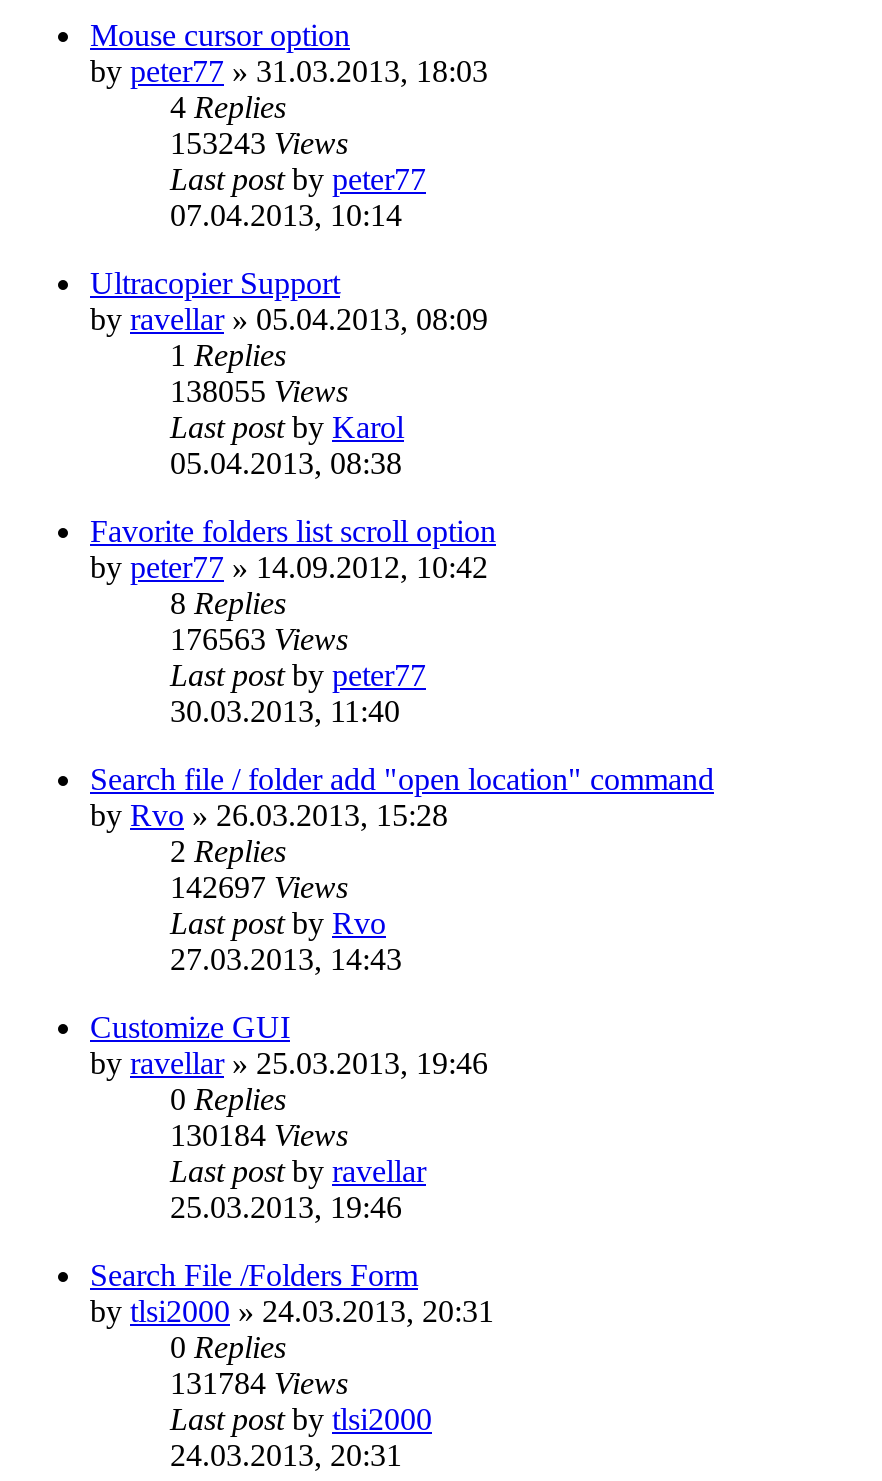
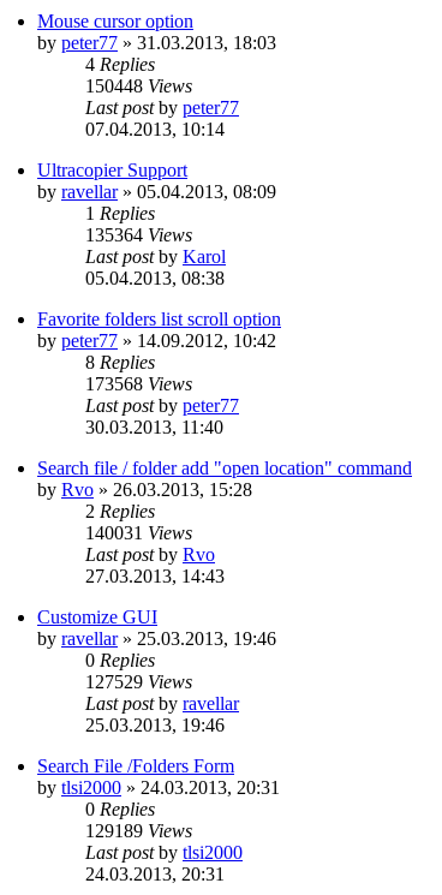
- 153243 Views
+ 150448 Views

- 138055 Views
+ 135364 Views

- 176563 Views
+ 173568 Views

- 142697 Views
+ 140031 Views

- 130184 Views
+ 127529 Views

- 131784 Views
+ 129189 Views
